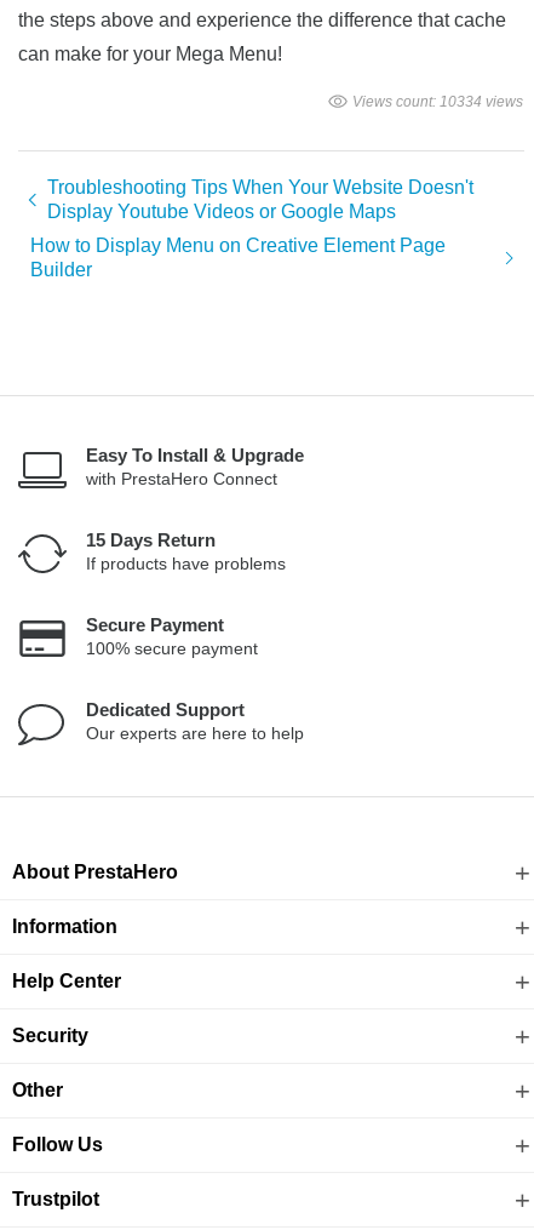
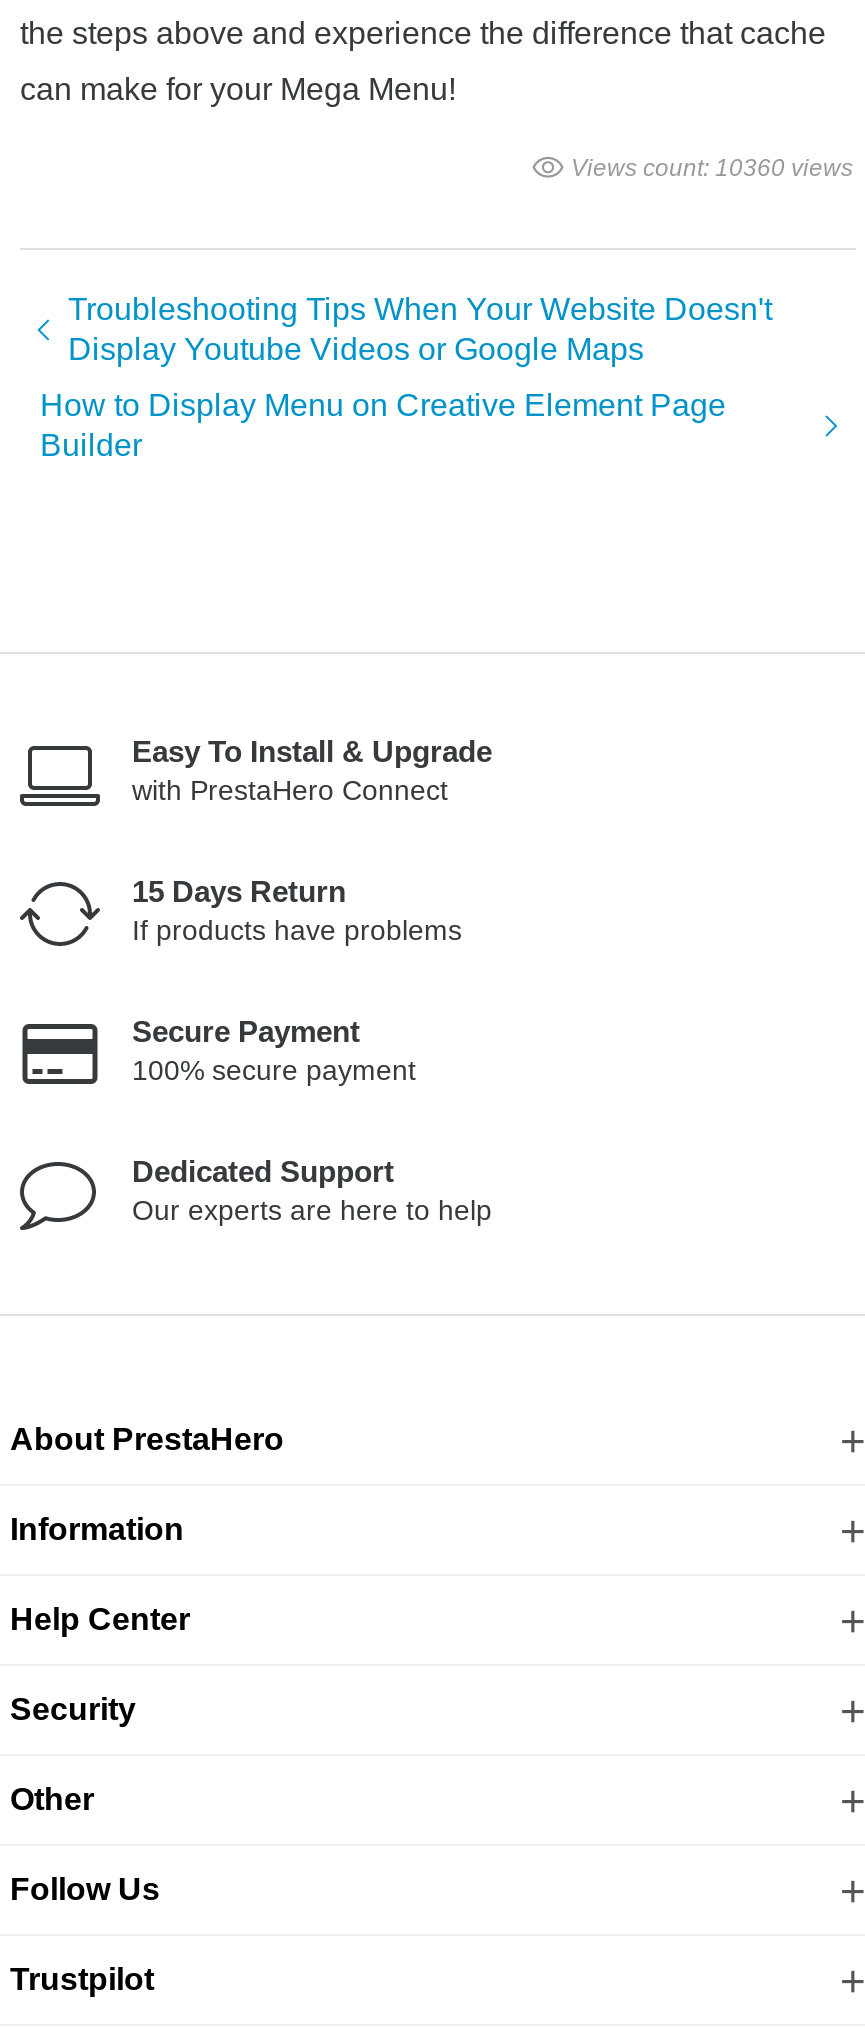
- Views count: 10334 views
+ Views count: 10360 views
